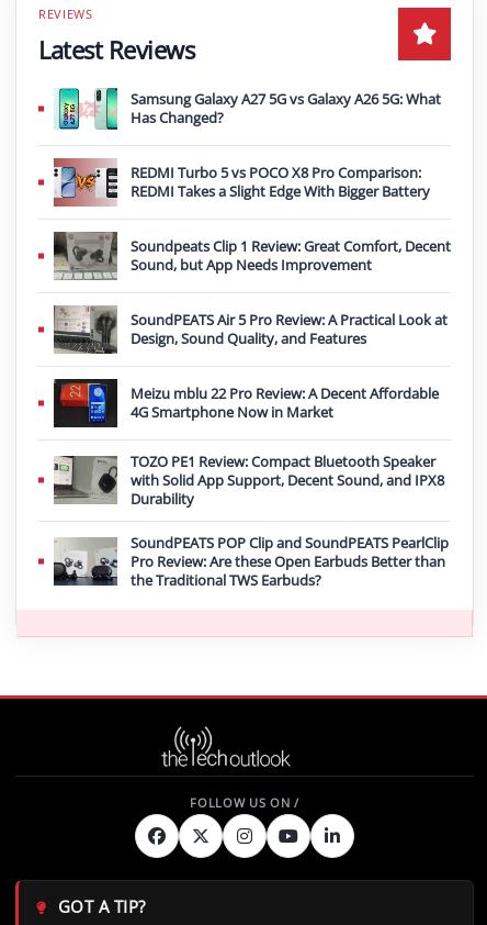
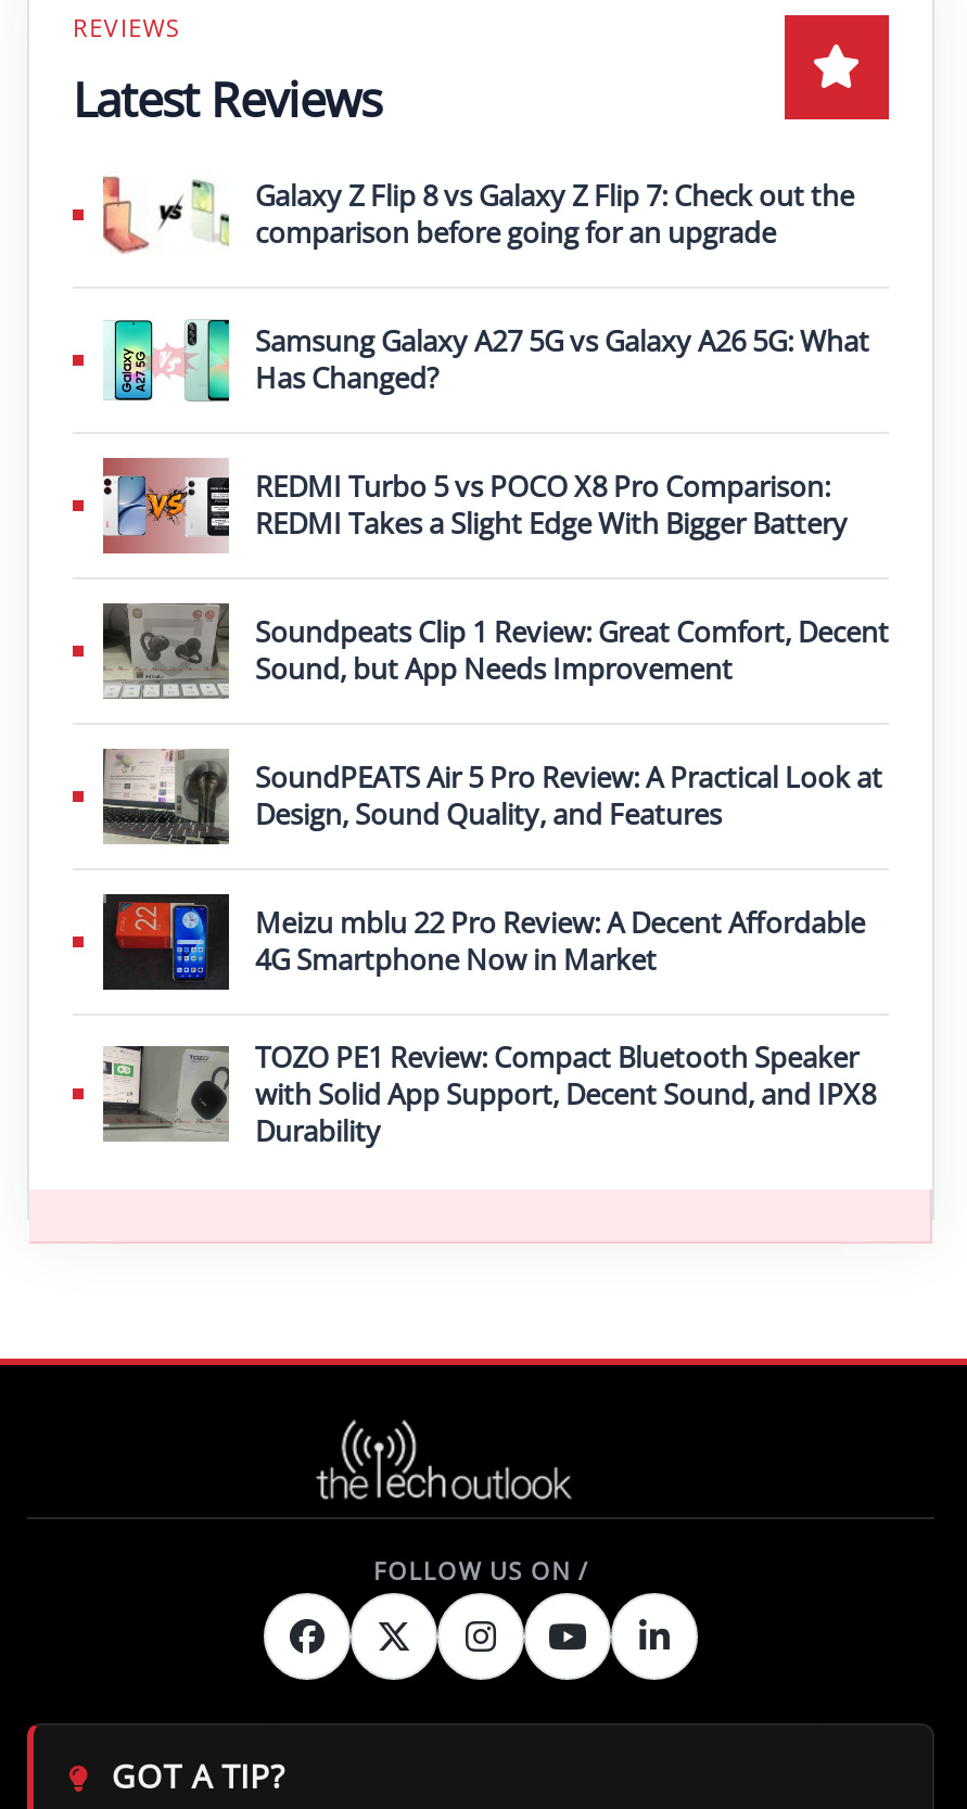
+ [image]
+ Galaxy Z Flip 8 vs Galaxy Z Flip 7: Check out the
+ comparison before going for an upgrade

moved down: [image] | Samsung Galaxy A27 5G vs Galaxy A26 5G: What | Has Changed? | ... | with Solid App Support, Decent Sound, and IPX8 | Durability

- [image]
- SoundPEATS POP Clip and SoundPEATS PearlClip
- Pro Review: Are these Open Earbuds Better than
- the Traditional TWS Earbuds?
